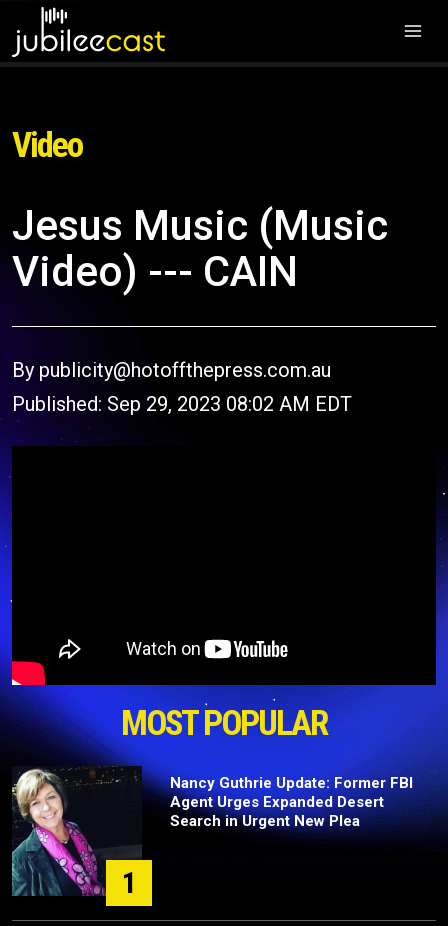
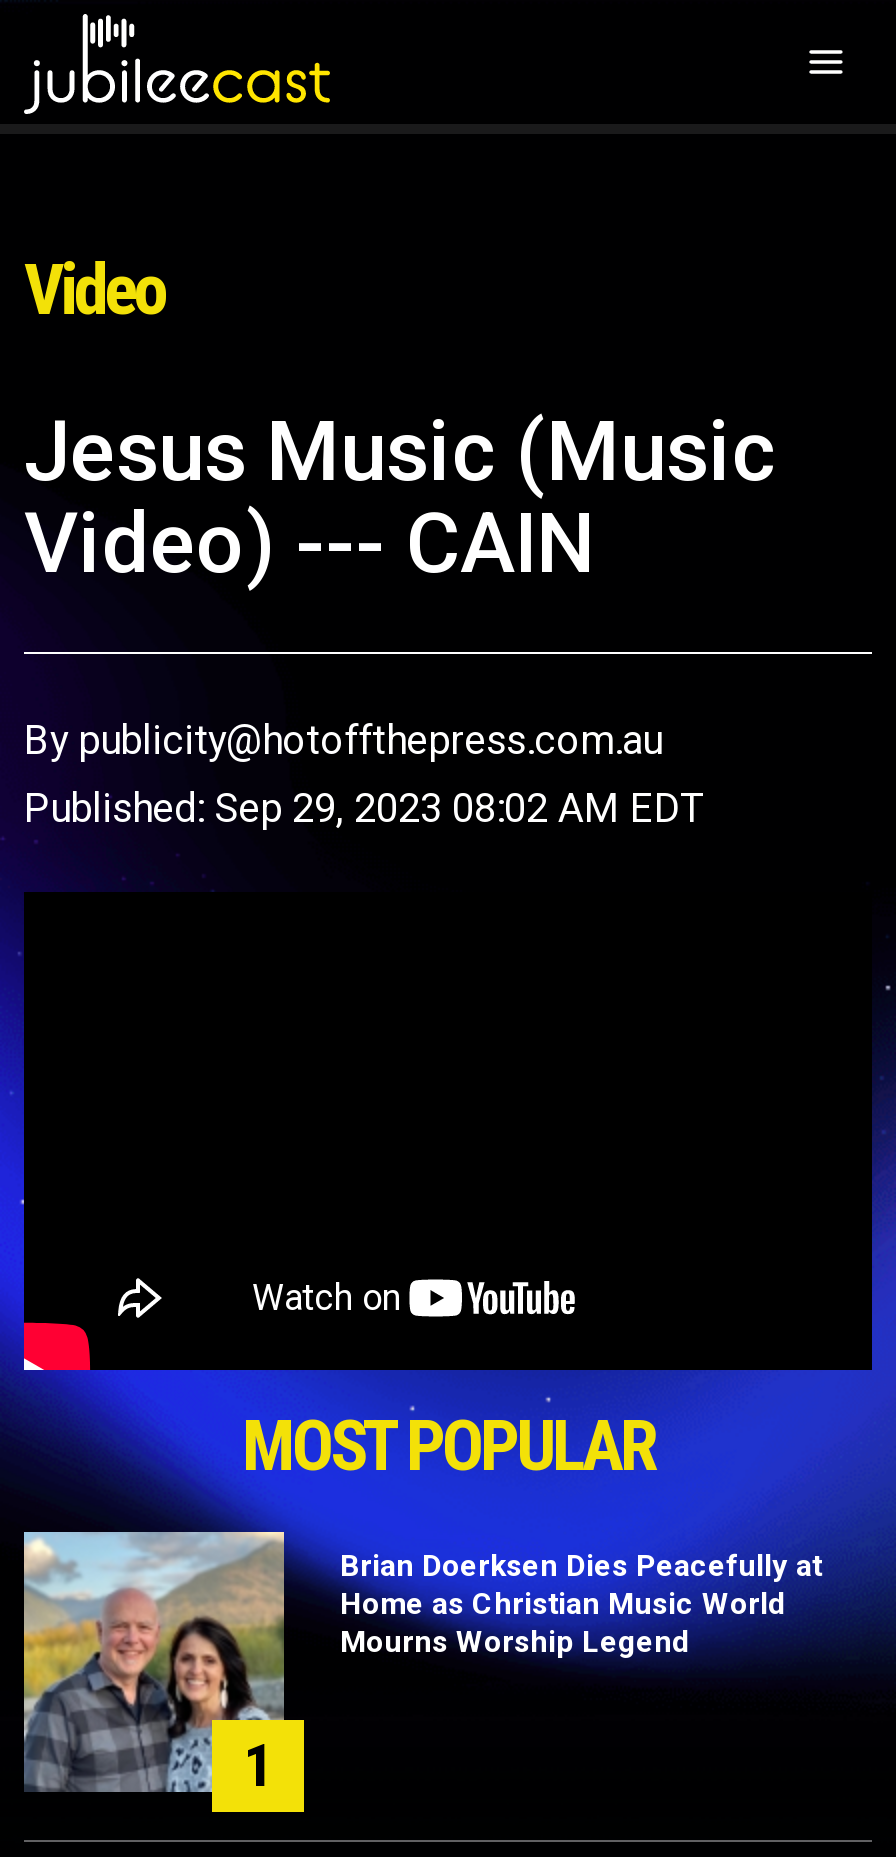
- [image]
- Nancy Guthrie Update: Former FBI
- Agent Urges Expanded Desert
- Search in Urgent New Plea
+ [image]
+ Brian Doerksen Dies Peacefully at
+ Home as Christian Music World
+ Mourns Worship Legend
